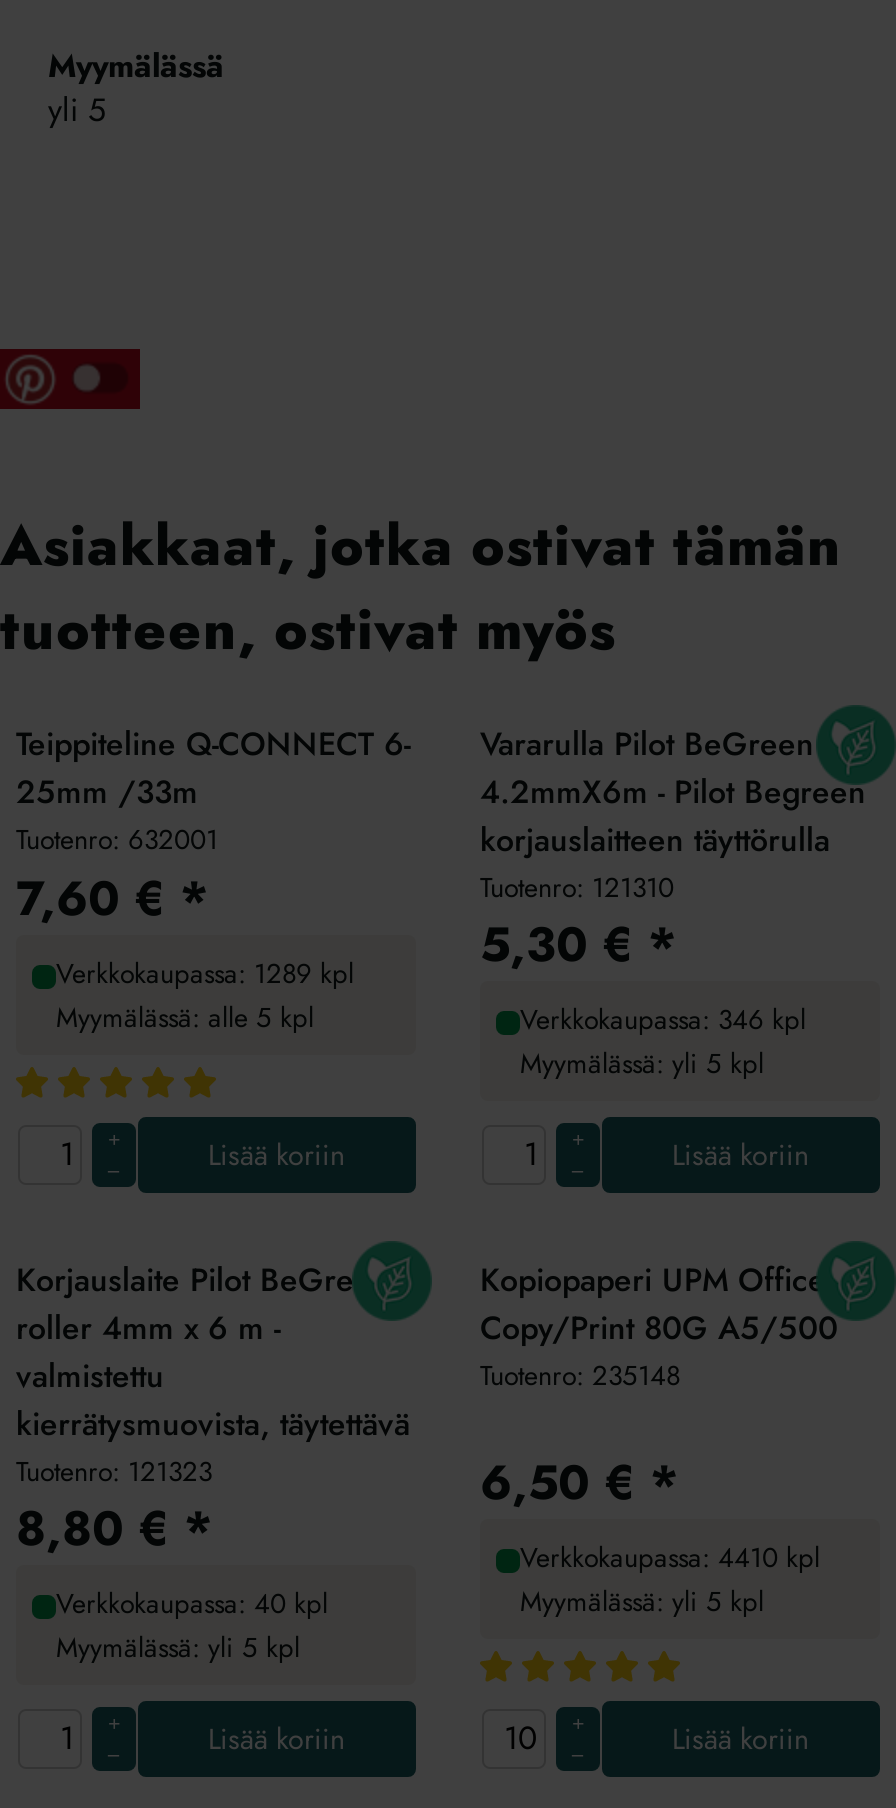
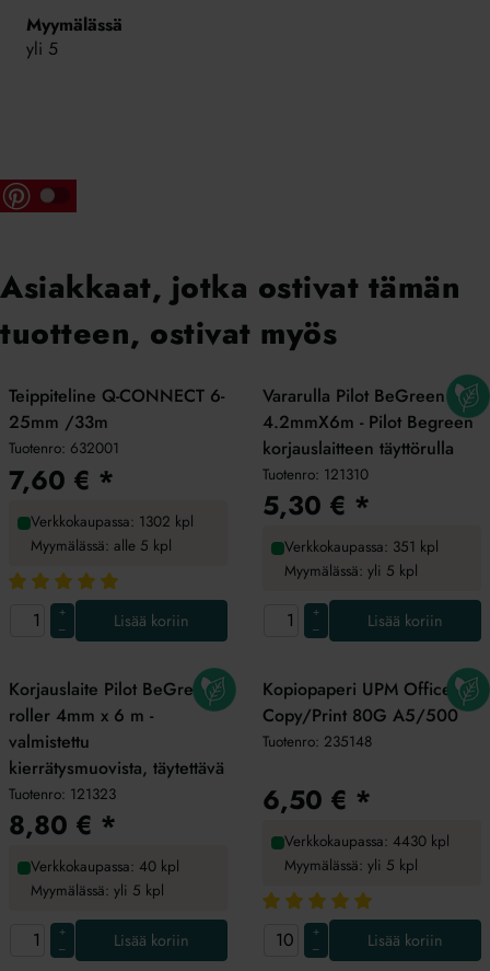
- Verkkokaupassa: 1289 kpl
+ Verkkokaupassa: 1302 kpl

- Verkkokaupassa: 346 kpl
+ Verkkokaupassa: 351 kpl

- Verkkokaupassa: 4410 kpl
+ Verkkokaupassa: 4430 kpl
